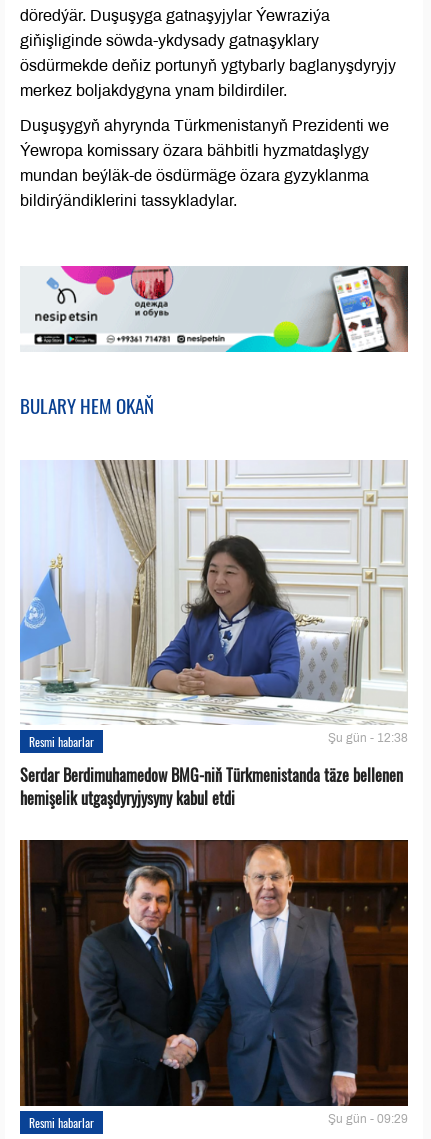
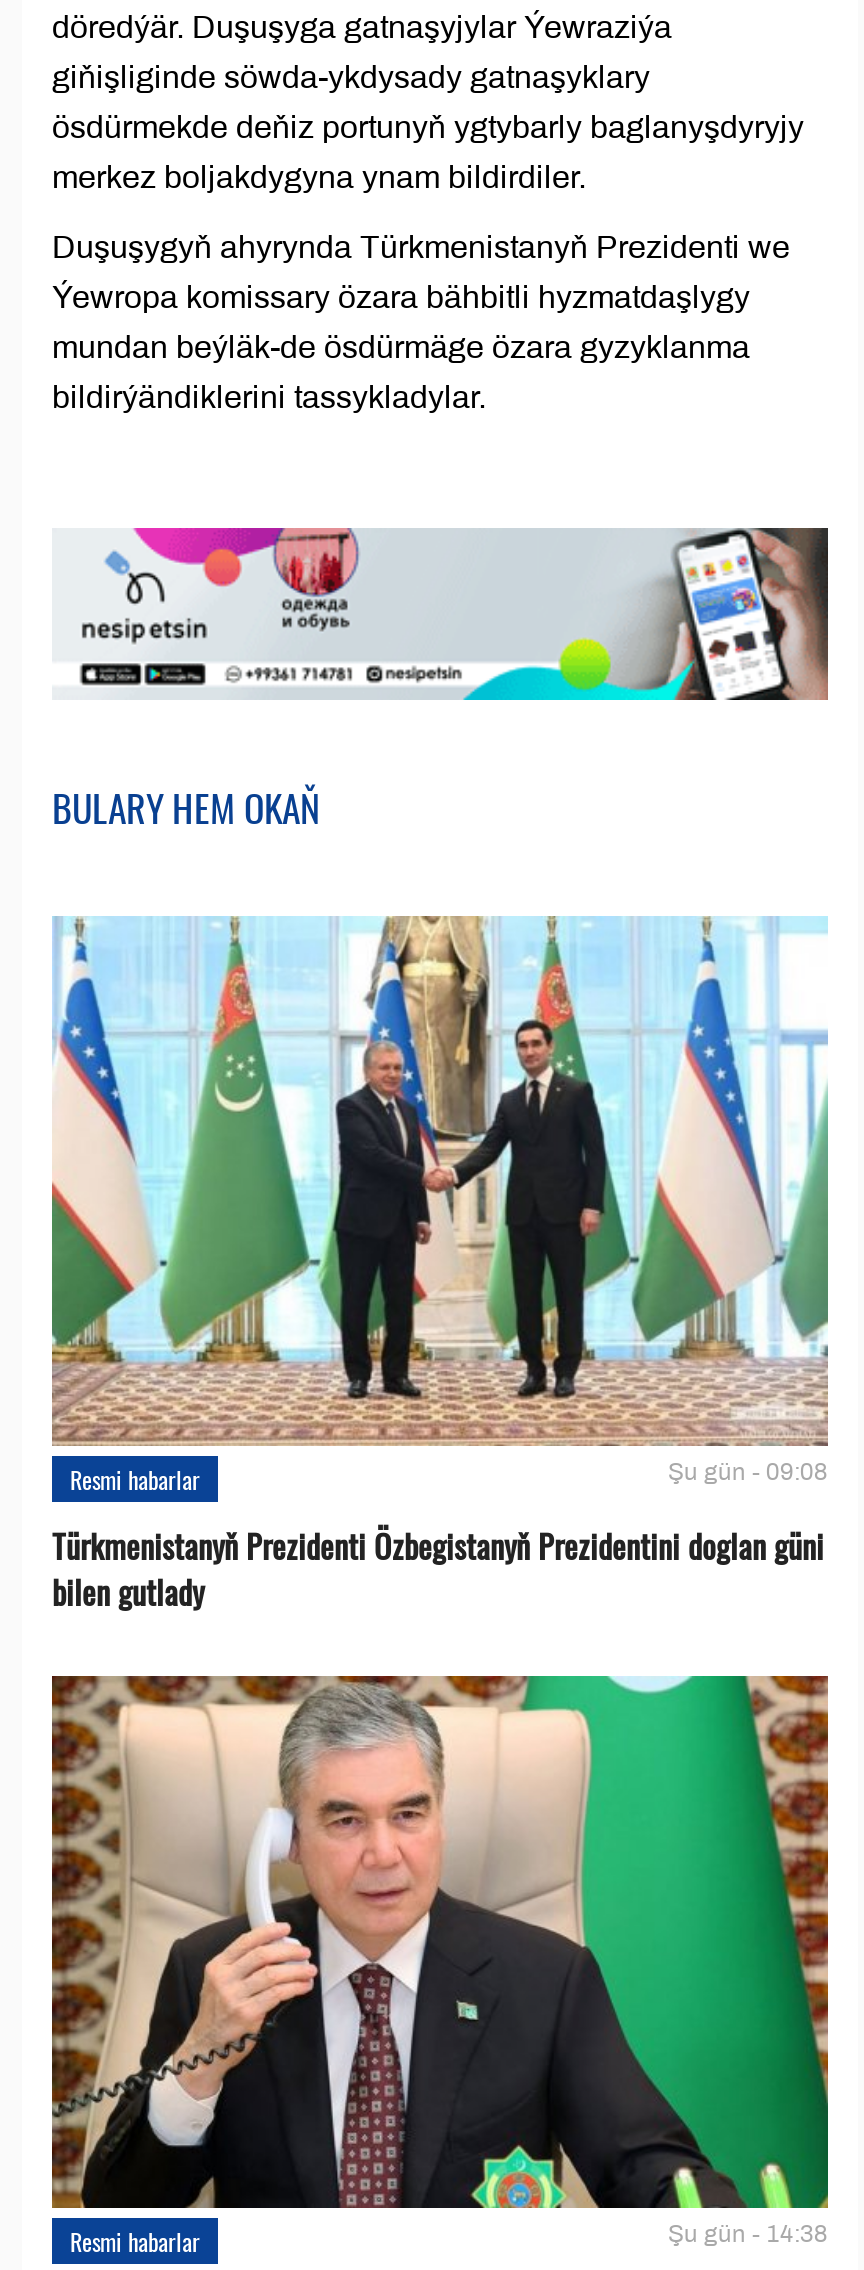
- [image]
- Şu gün - 12:38
+ [image]
+ Şu gün - 09:08

- Serdar Berdimuhamedow BMG-niň Türkmenistanda täze bellenen
- hemişelik utgaşdyryjysyny kabul etdi
+ Türkmenistanyň Prezidenti Özbegistanyň Prezidentini doglan güni
+ bilen gutlady

- [image]
- Şu gün - 09:29
+ [image]
+ Şu gün - 14:38
